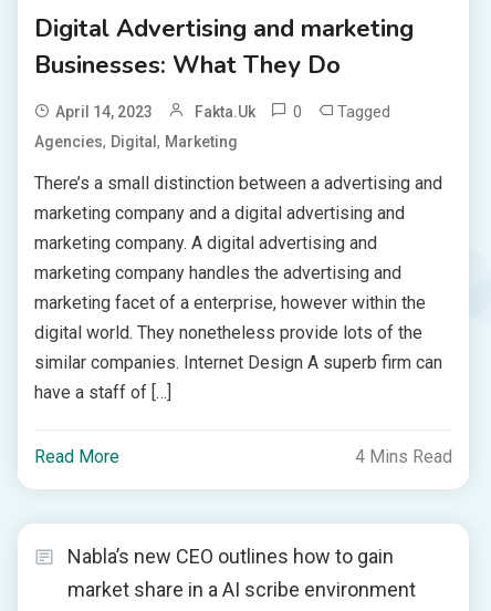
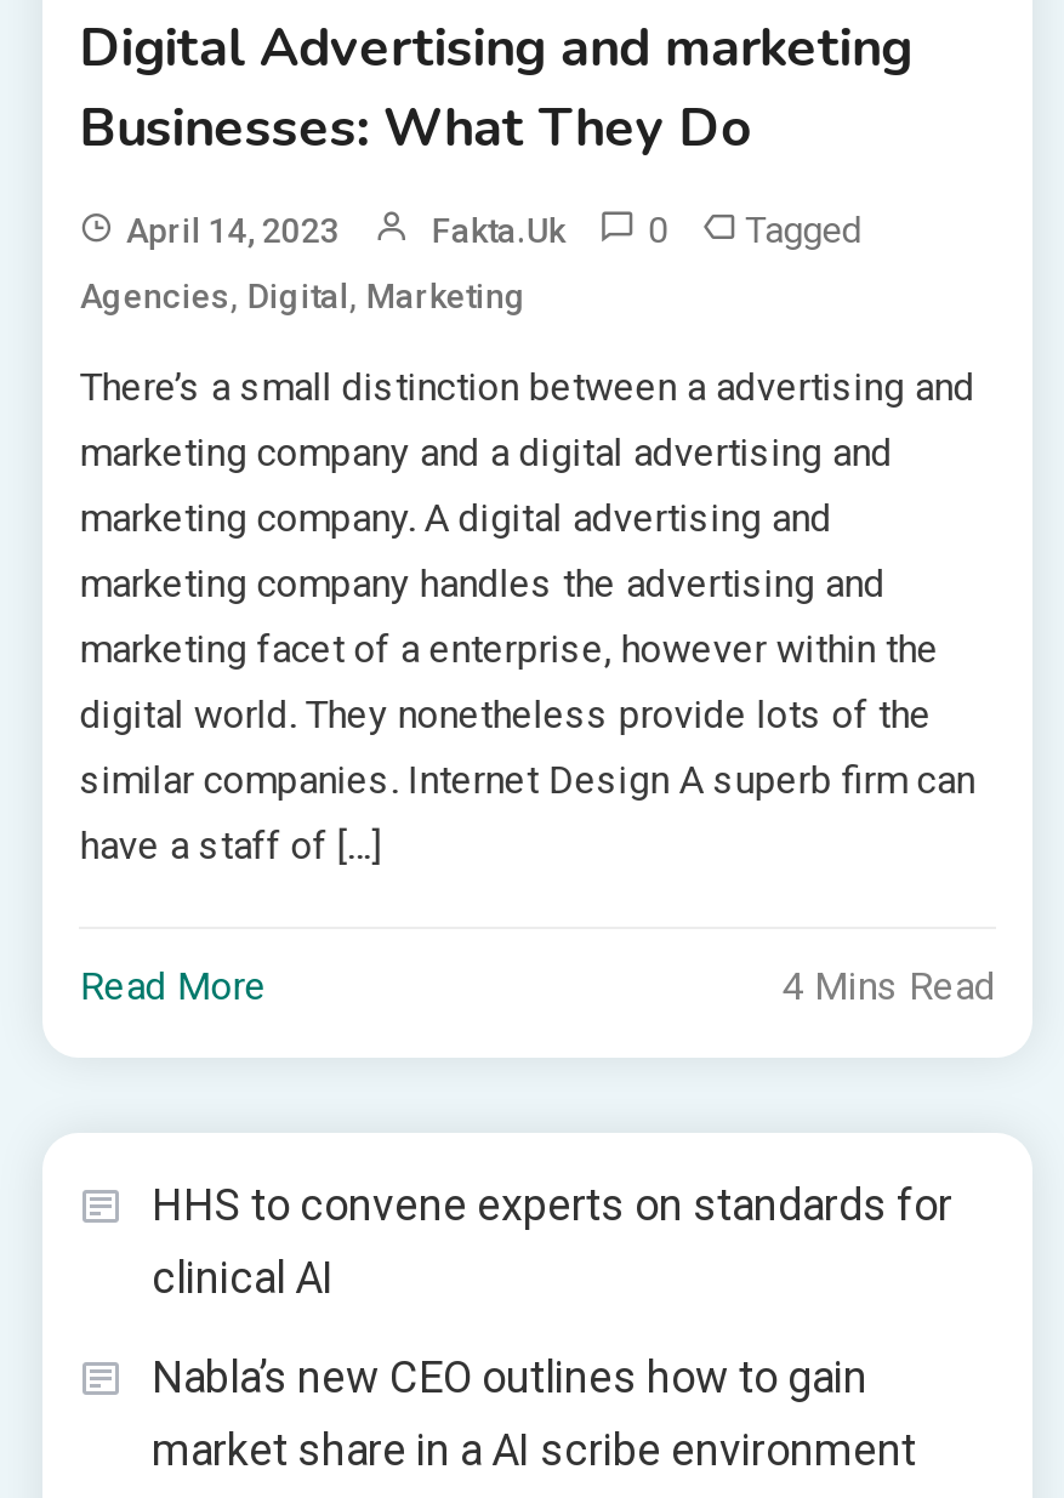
+ HHS to convene experts on standards for
+ clinical AI
